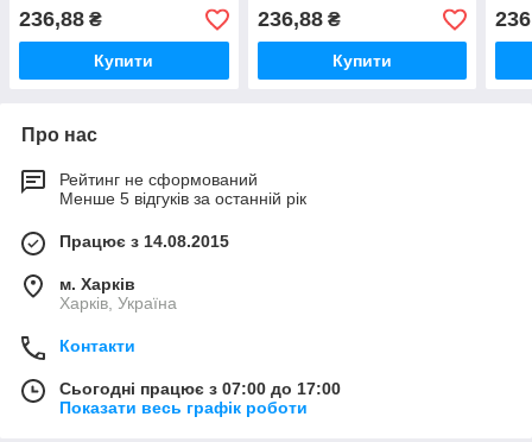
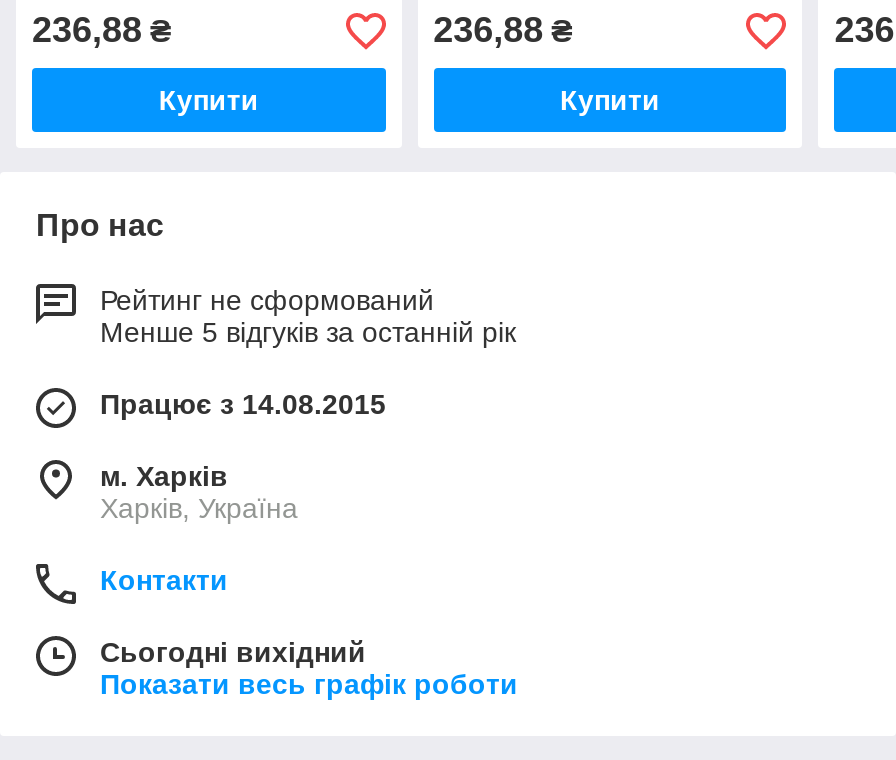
- Сьогодні працює з 07:00 до 17:00
+ Сьогодні вихідний
